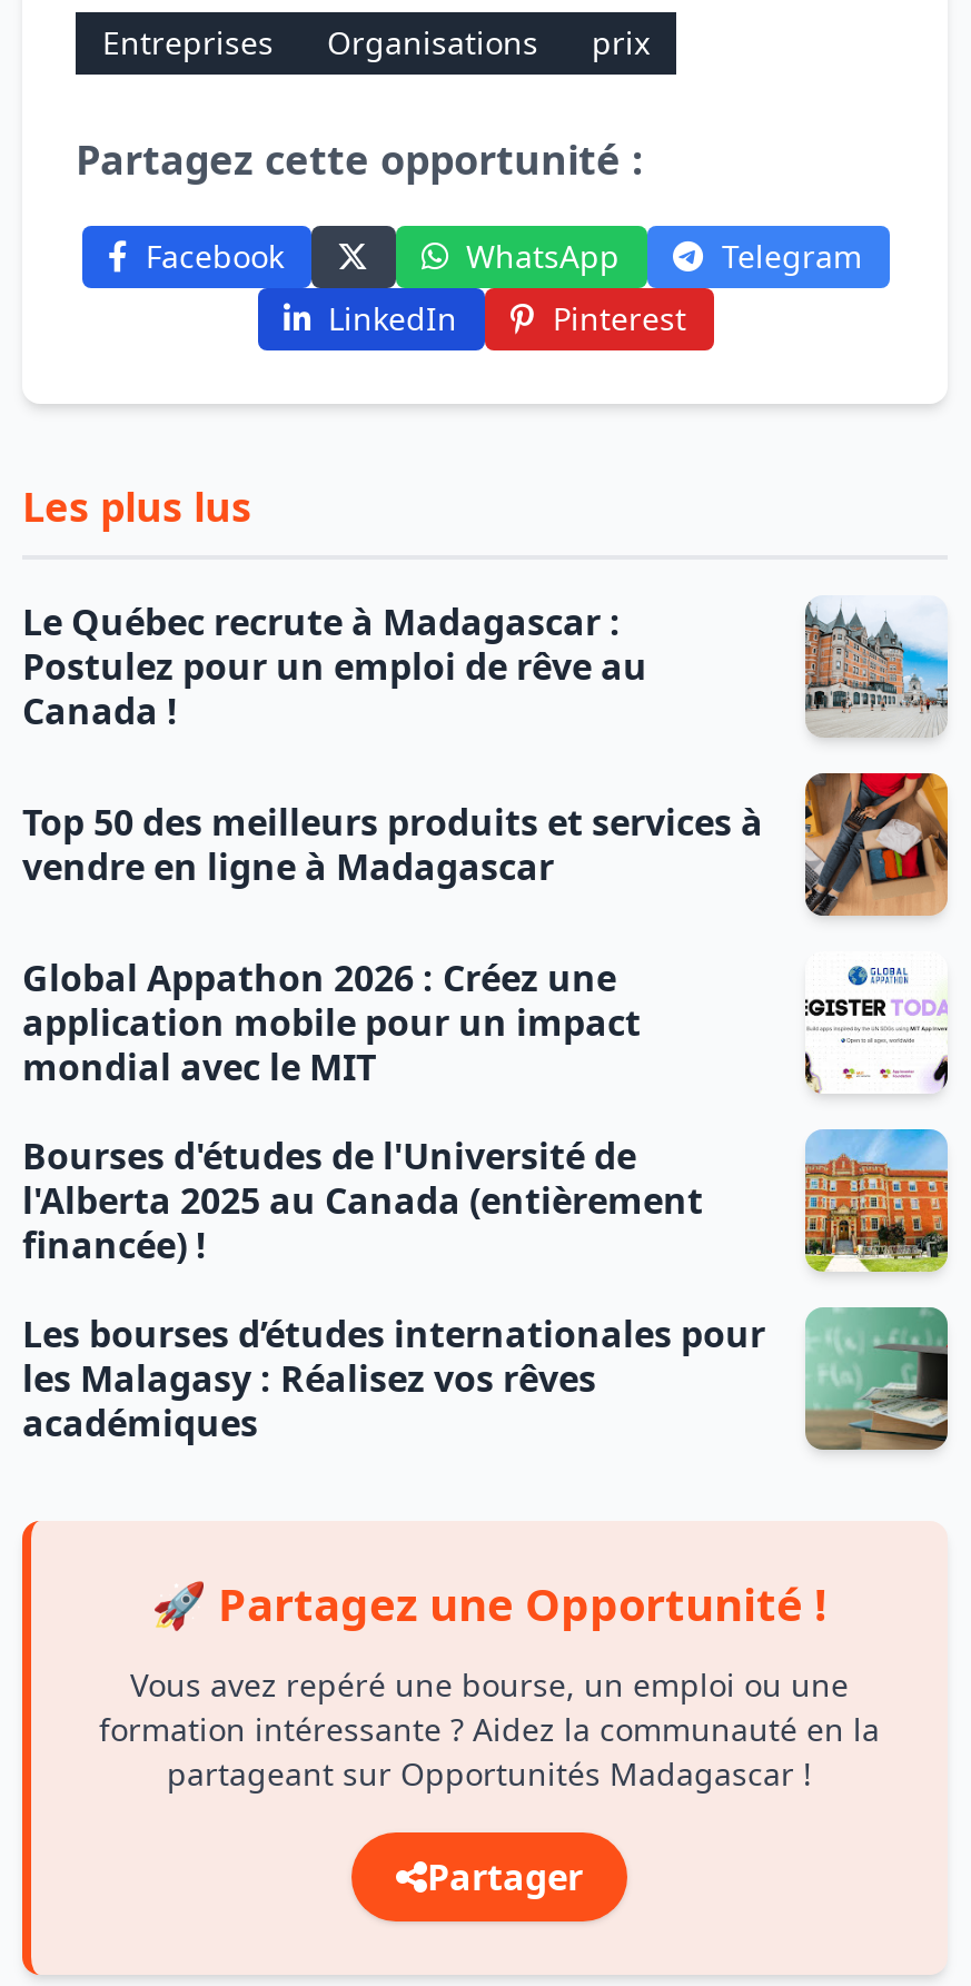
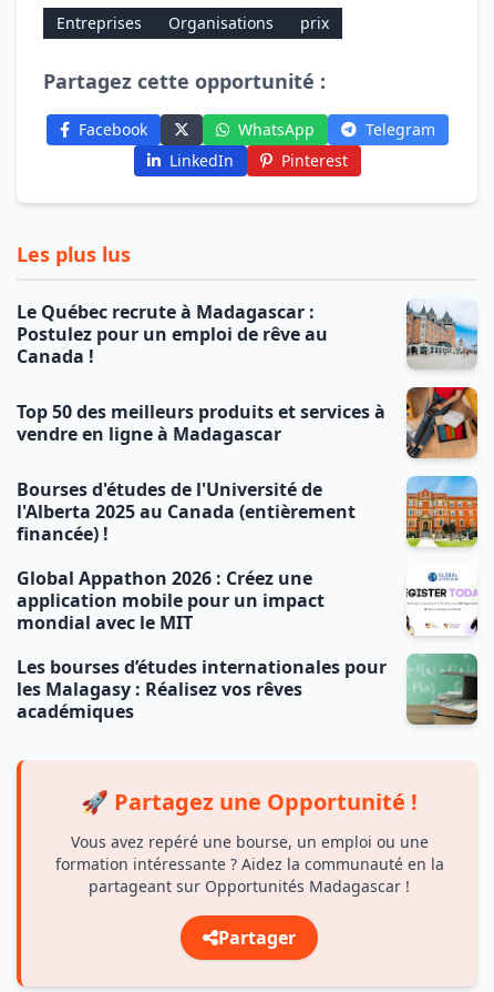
moved down: Global Appathon 2026 : Créez une | application mobile pour un impact | mondial avec le MIT

moved up: Bourses d'études de l'Université de | l'Alberta 2025 au Canada (entièrement | financée) !
